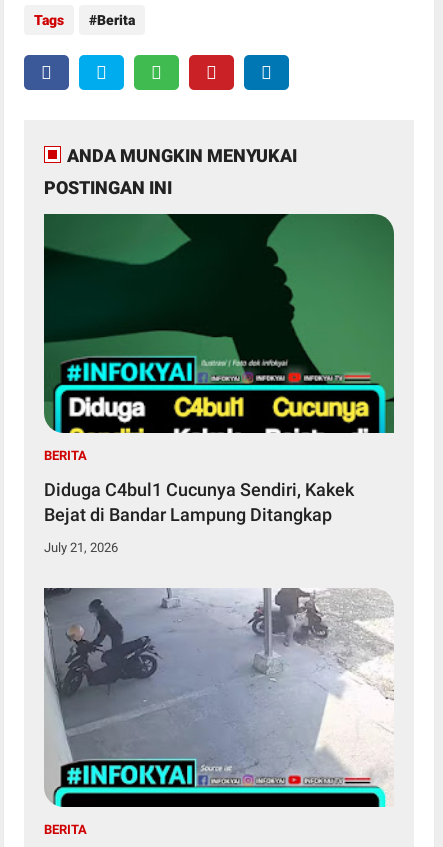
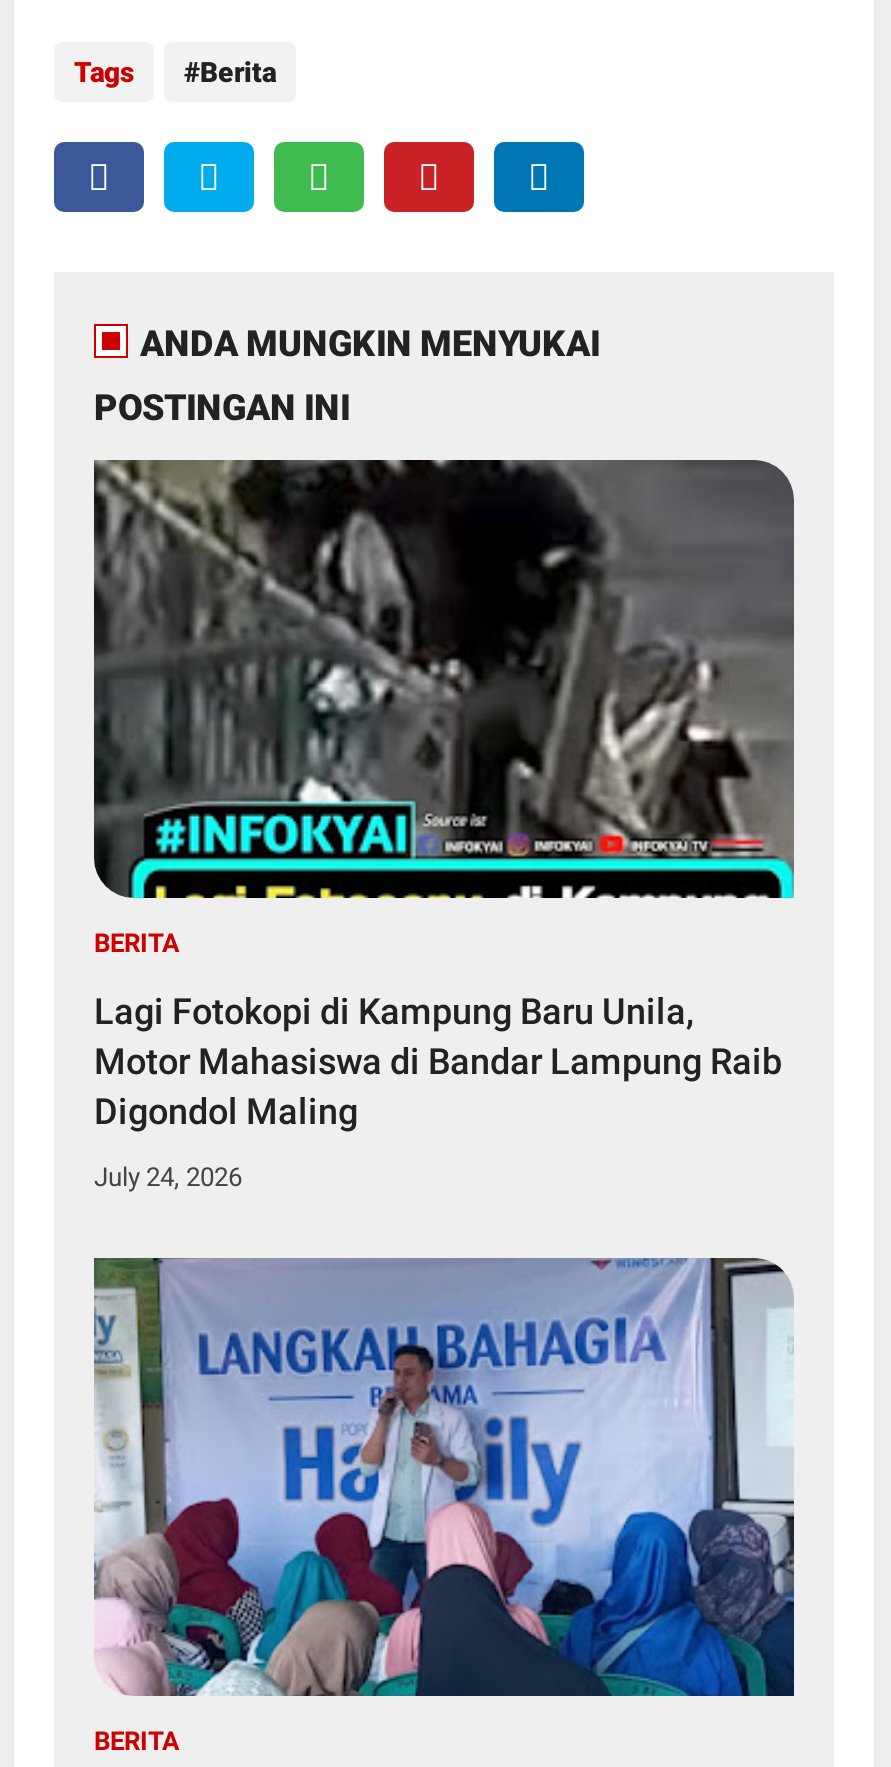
- [image]
+ [image]

- Diduga C4bul1 Cucunya Sendiri, Kakek
- Bejat di Bandar Lampung Ditangkap
+ Lagi Fotokopi di Kampung Baru Unila,
+ Motor Mahasiswa di Bandar Lampung Raib
+ Digondol Maling

- July 21, 2026
+ July 24, 2026

- [image]
+ [image]
